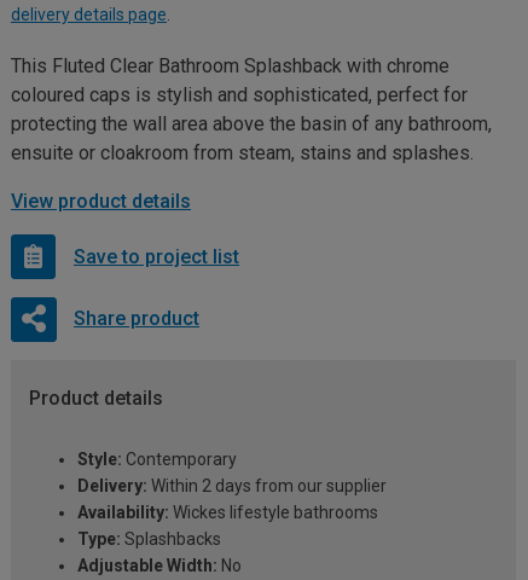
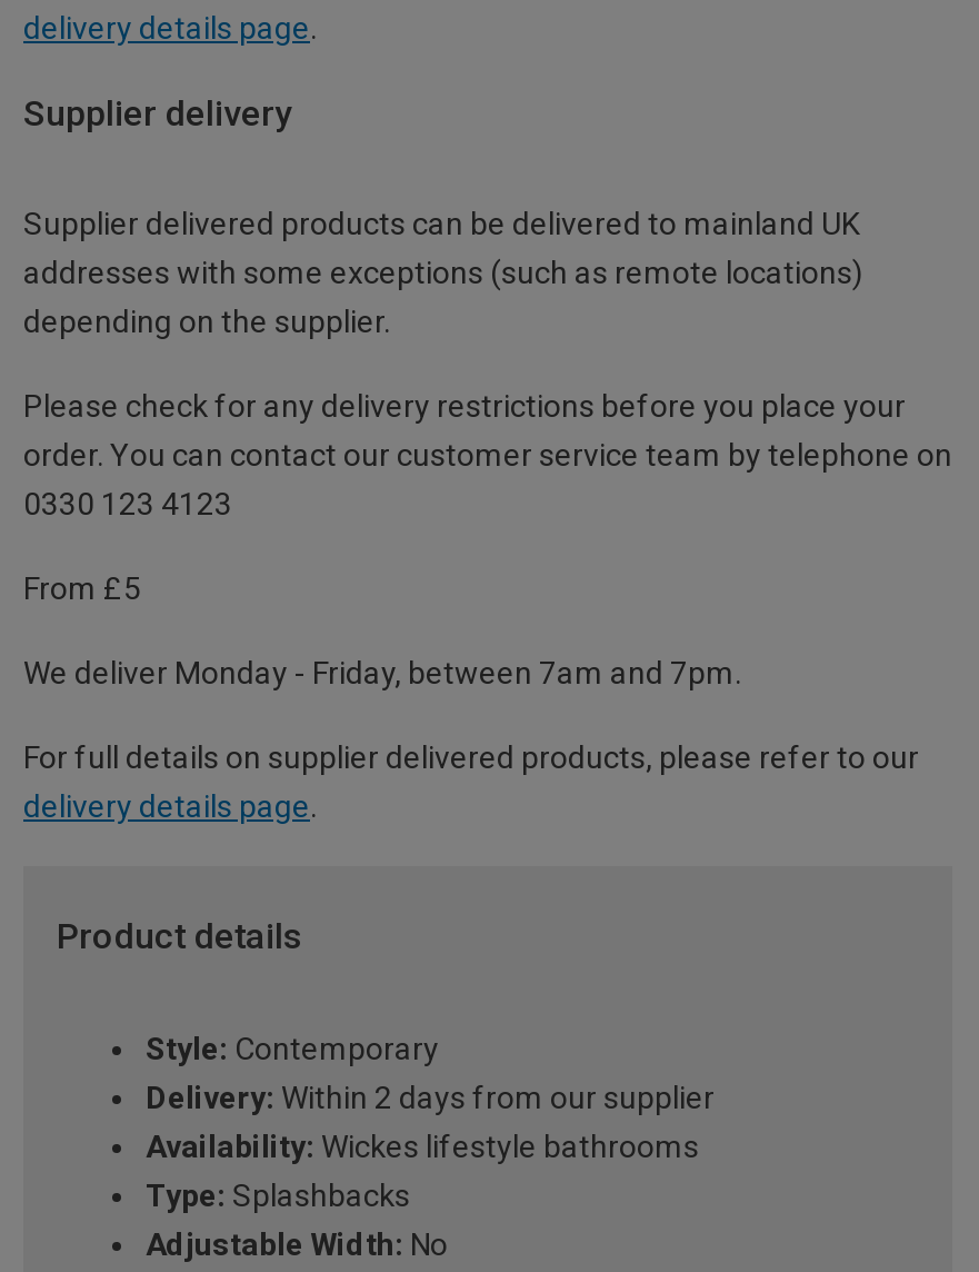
- This Fluted Clear Bathroom Splashback with chrome
- coloured caps is stylish and sophisticated, perfect for
- protecting the wall area above the basin of any bathroom,
- ensuite or cloakroom from steam, stains and splashes.
- View product details
- Save to project list
- Share product
+ Supplier delivery
+ Supplier delivered products can be delivered to mainland UK
+ addresses with some exceptions (such as remote locations)
+ depending on the supplier.
+ Please check for any delivery restrictions before you place your
+ order. You can contact our customer service team by telephone on
+ 0330 123 4123
+ From £5
+ We deliver Monday - Friday, between 7am and 7pm.
+ For full details on supplier delivered products, please refer to our
+ delivery details page.
